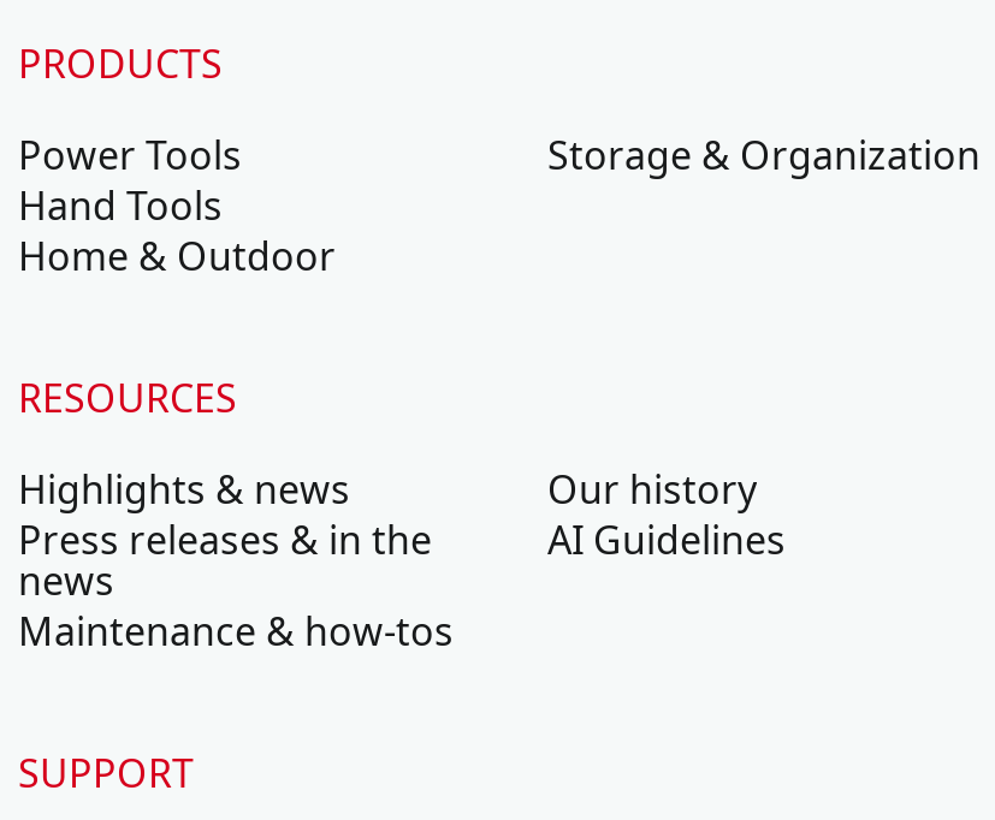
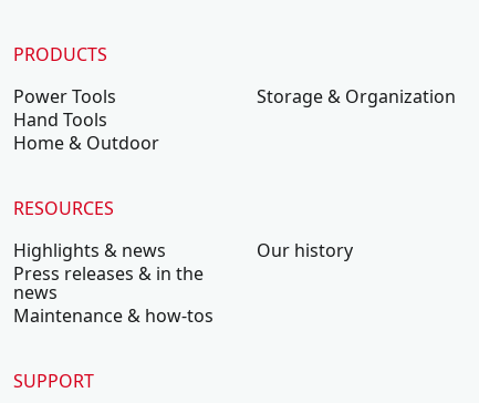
- AI Guidelines
